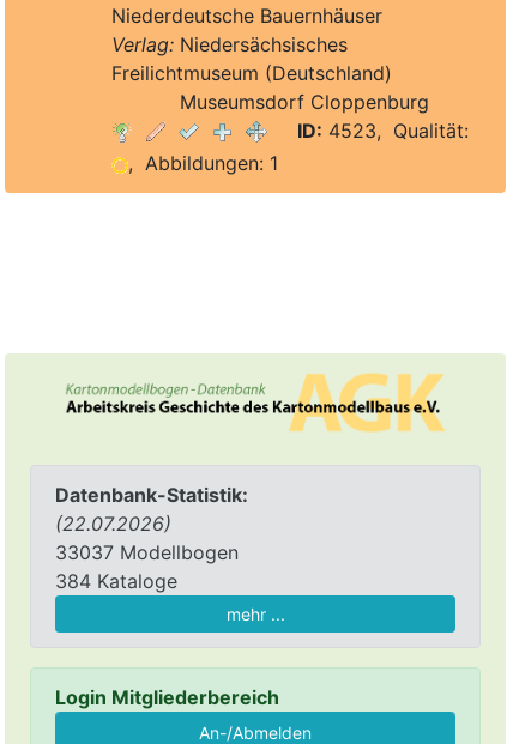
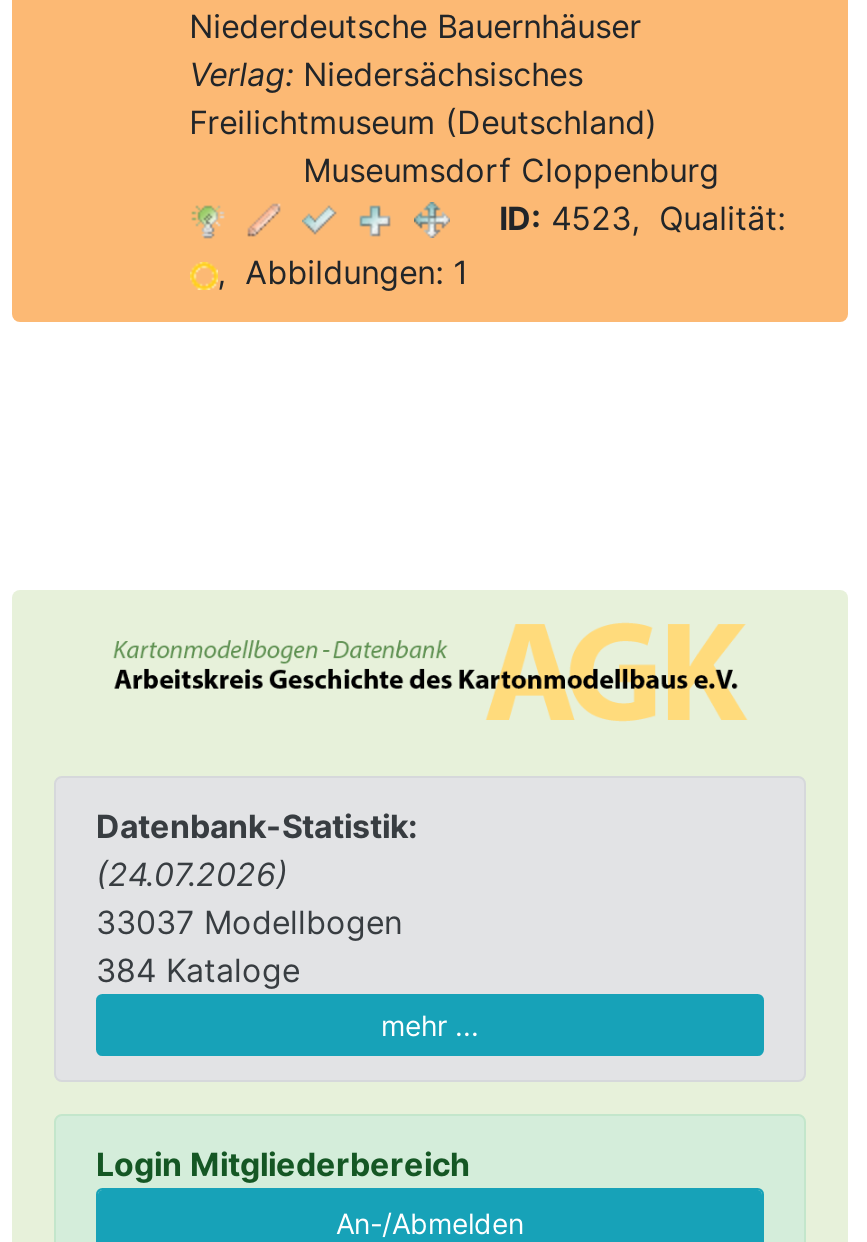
- (22.07.2026)
+ (24.07.2026)
